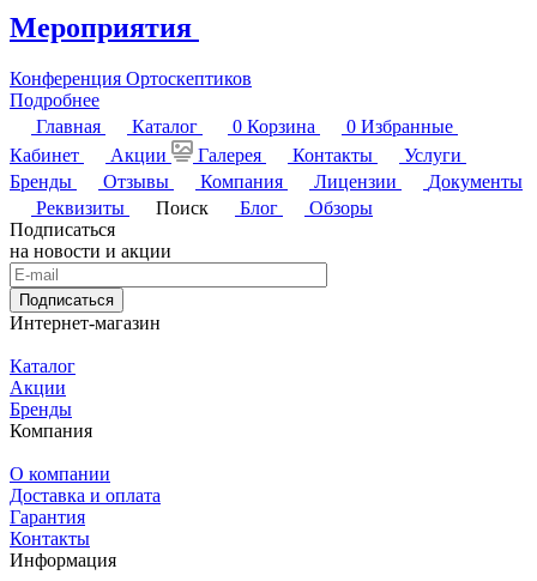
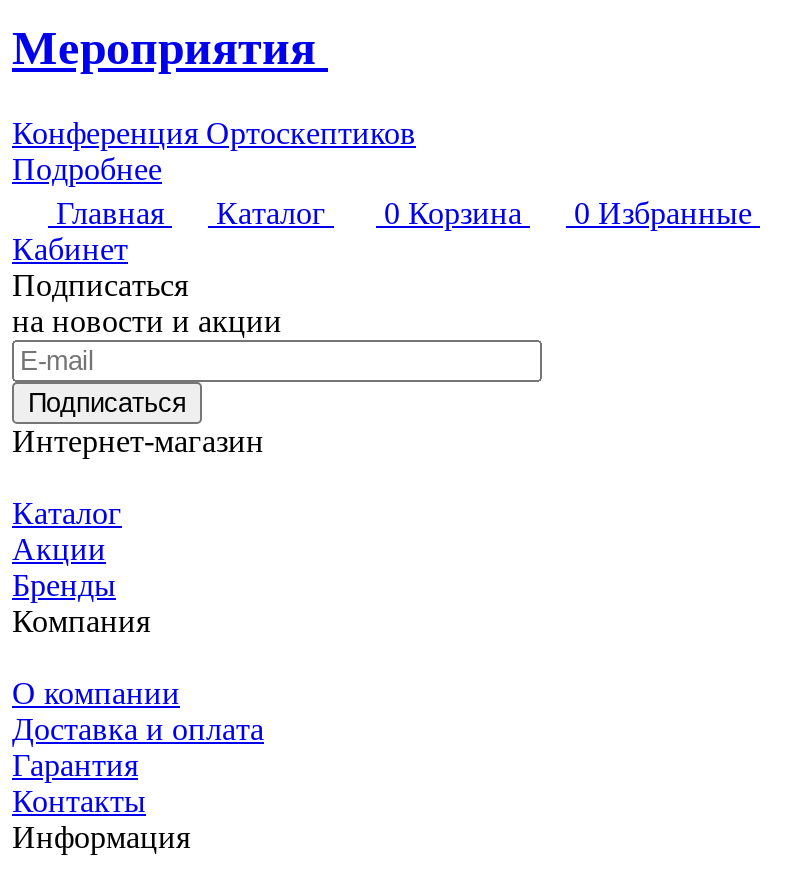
- Акции
- Галерея
- Контакты
- Услуги
- Бренды
- Отзывы
- Компания
- Лицензии
- Документы
- Реквизиты
- Поиск
- Блог
- Обзоры
